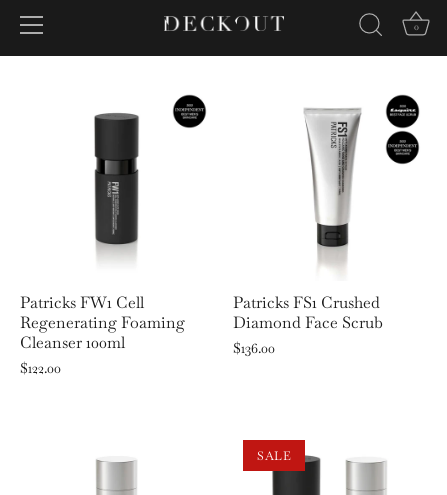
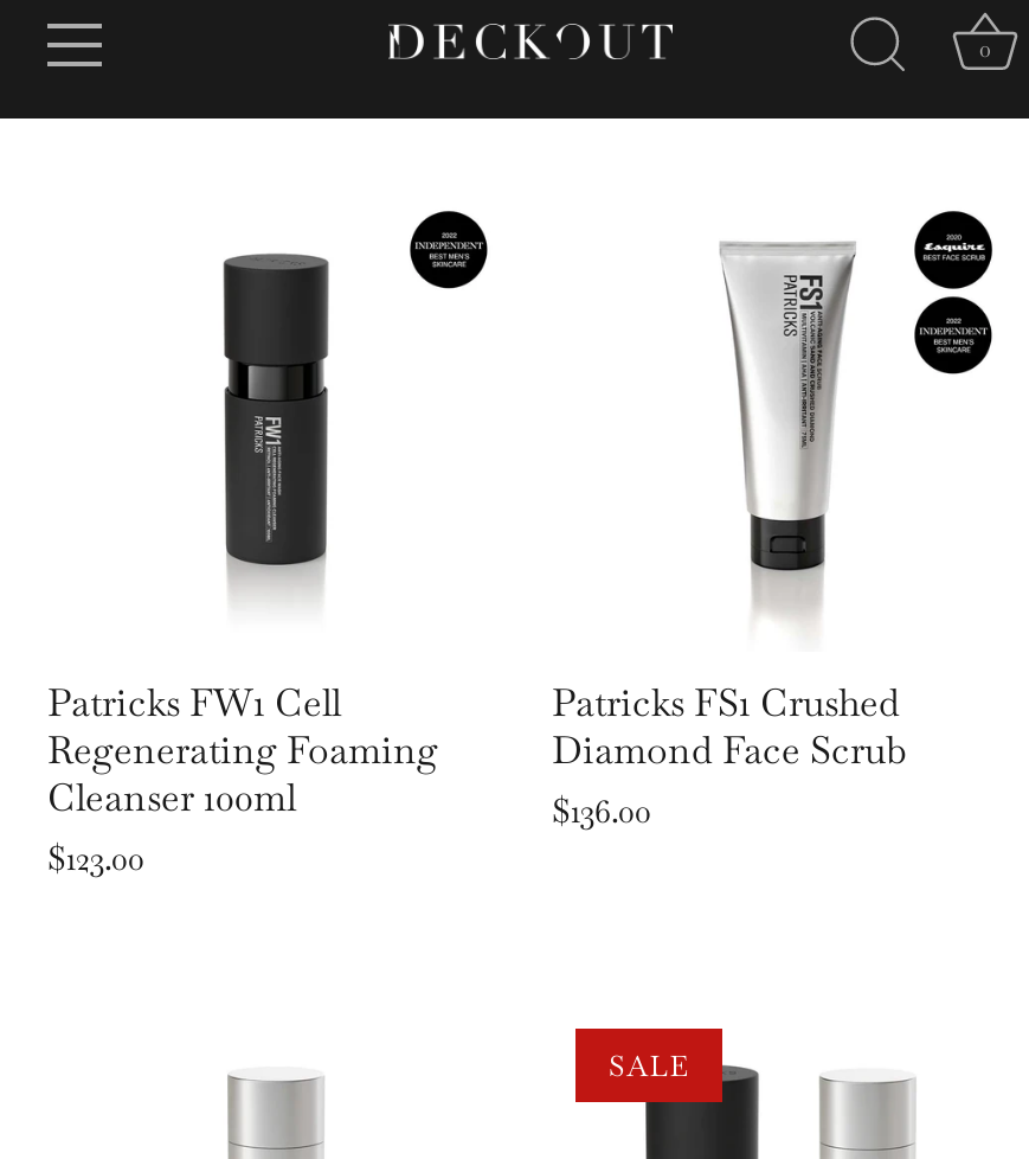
- $122.00
+ $123.00
